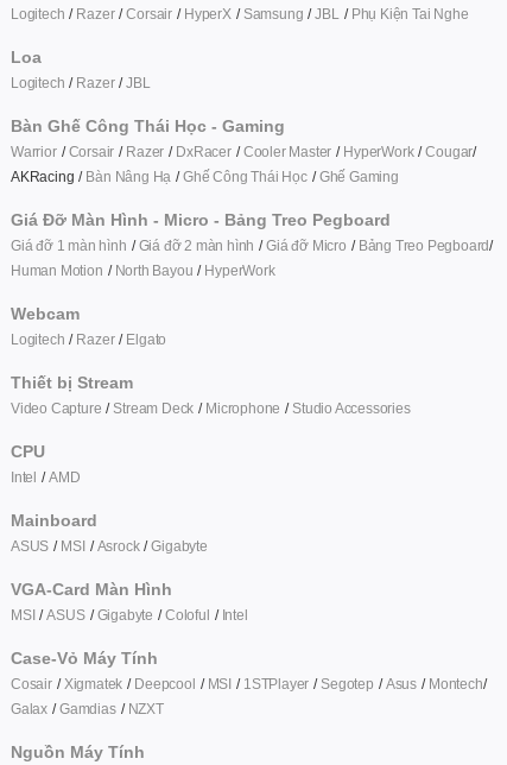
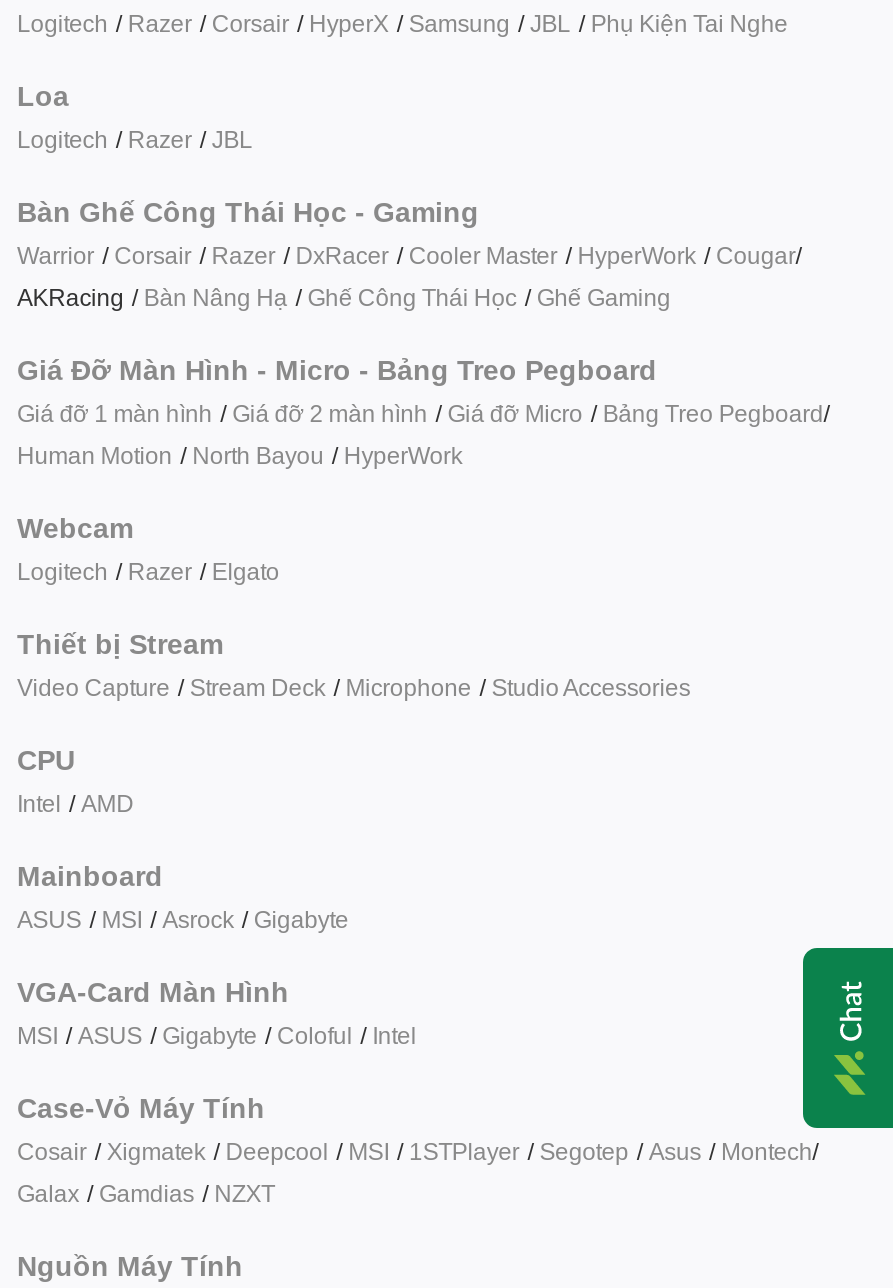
+ [image]
